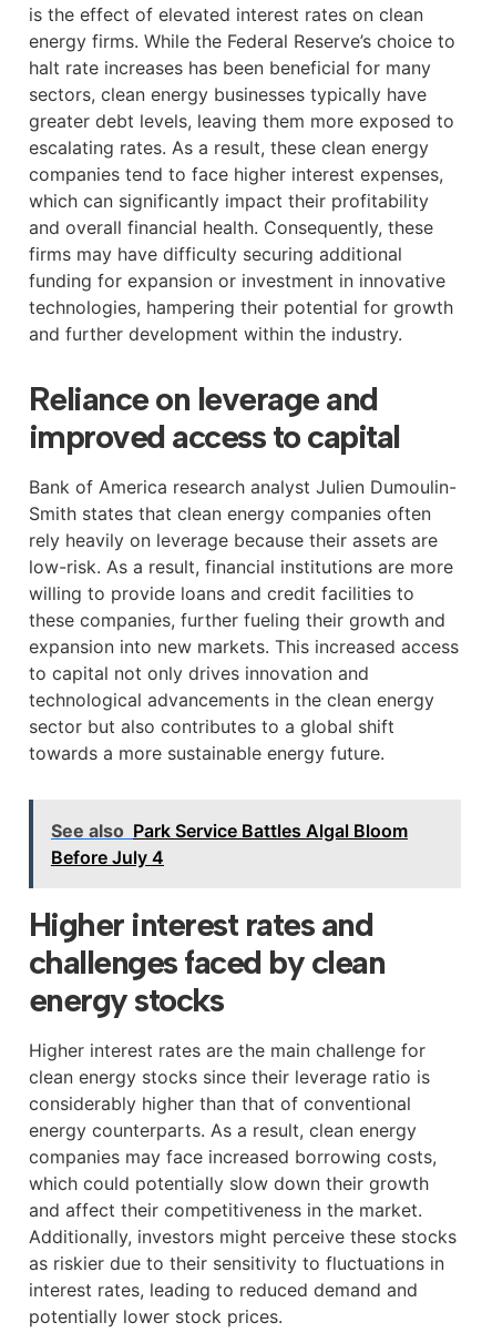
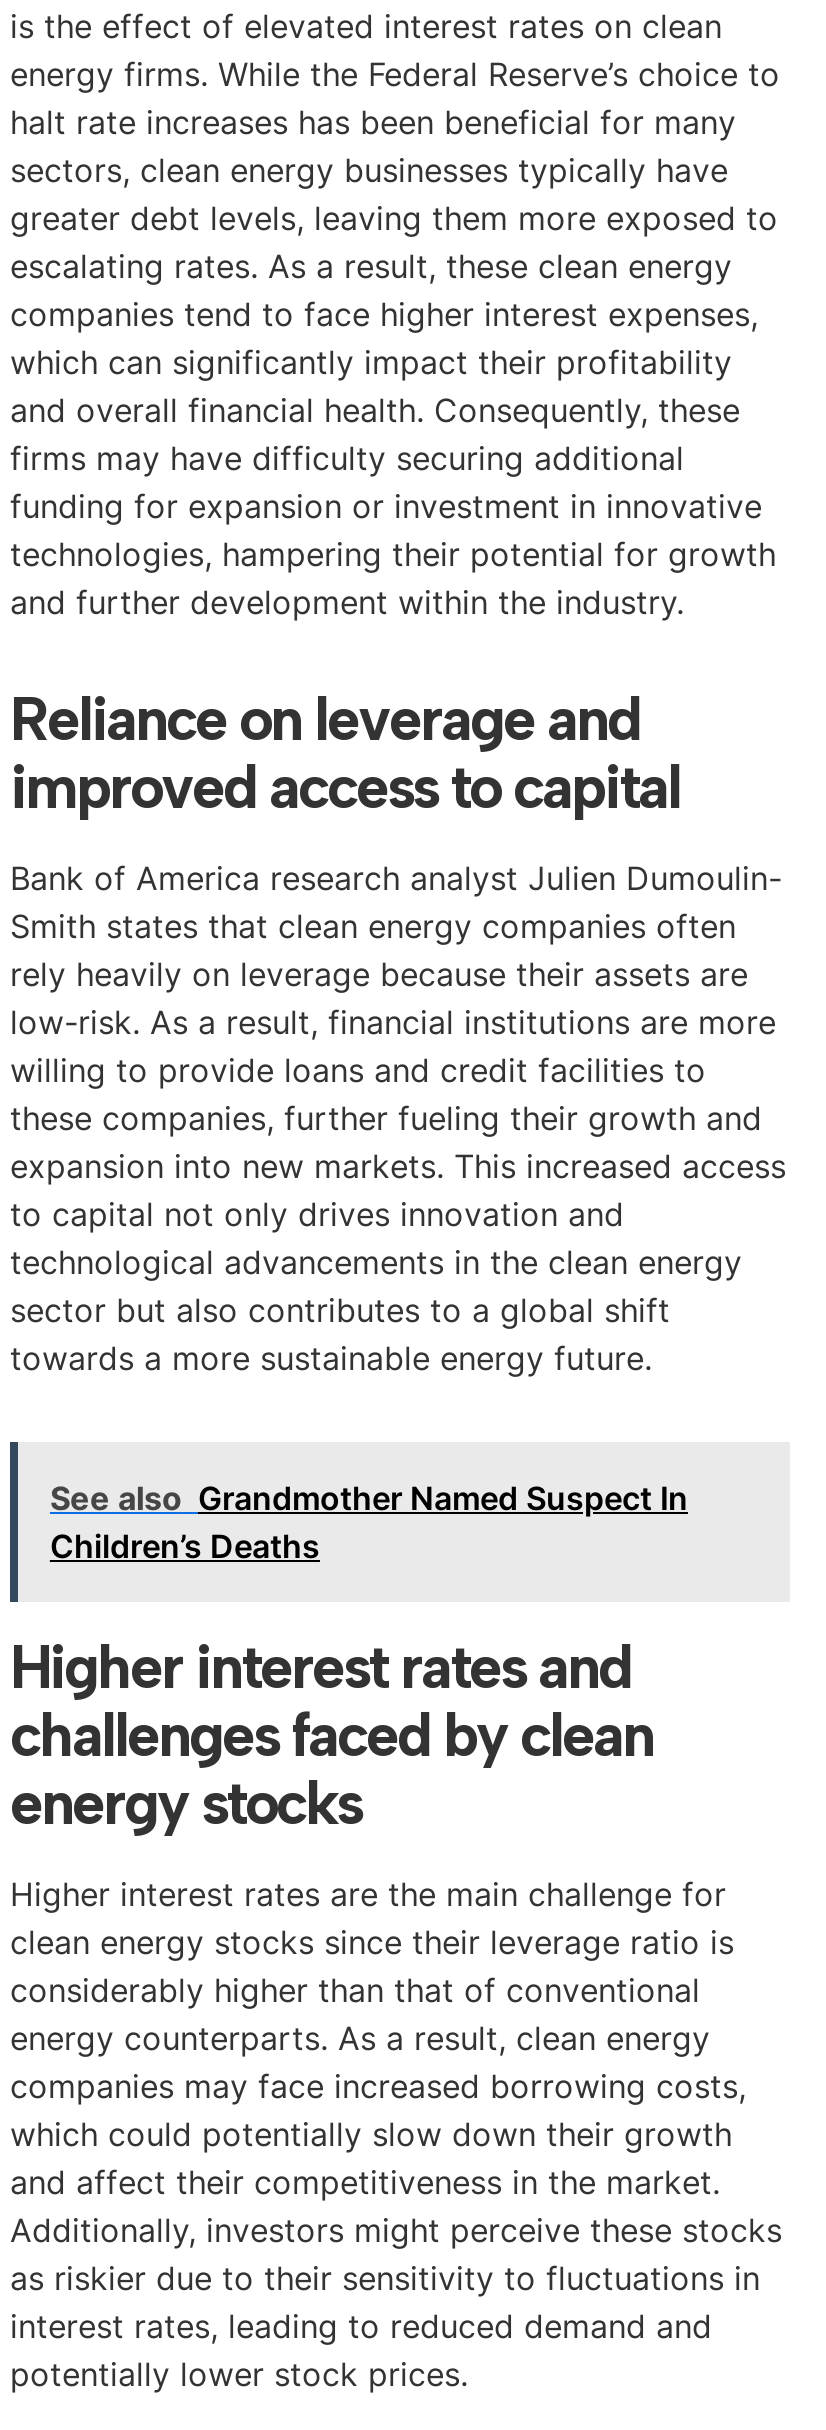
- See also Park Service Battles Algal Bloom
- Before July 4
+ See also Grandmother Named Suspect In
+ Children’s Deaths
